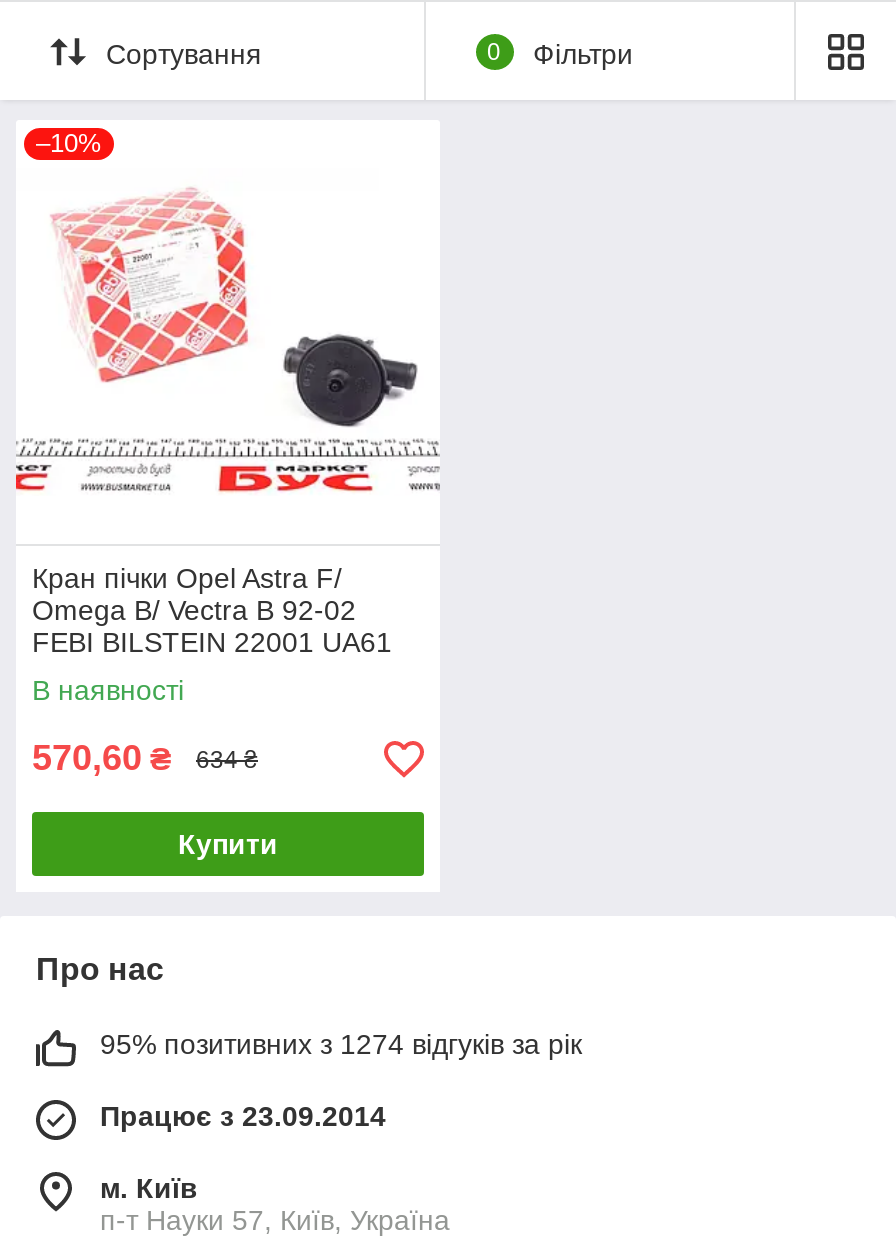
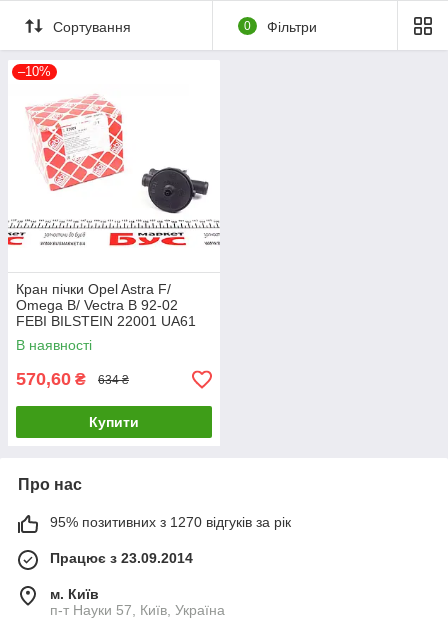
- 95% позитивних з 1274 відгуків за рік
+ 95% позитивних з 1270 відгуків за рік
